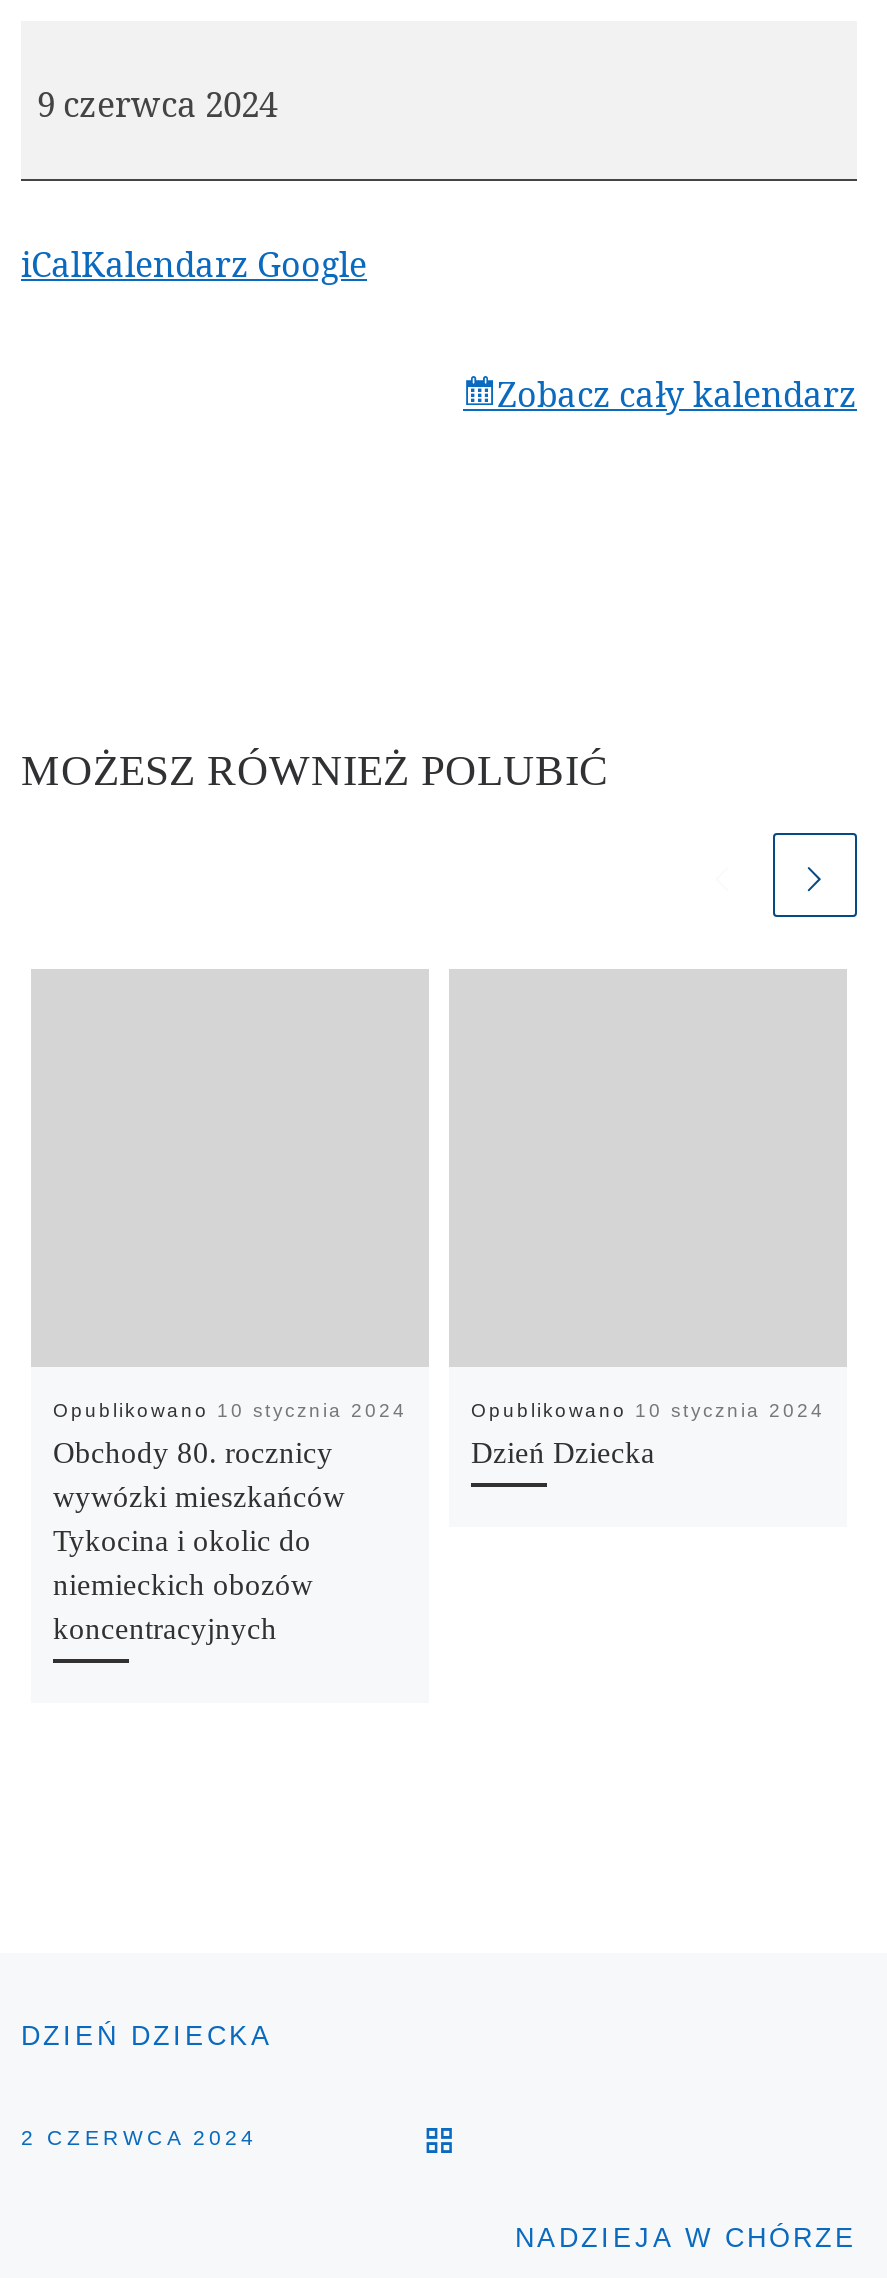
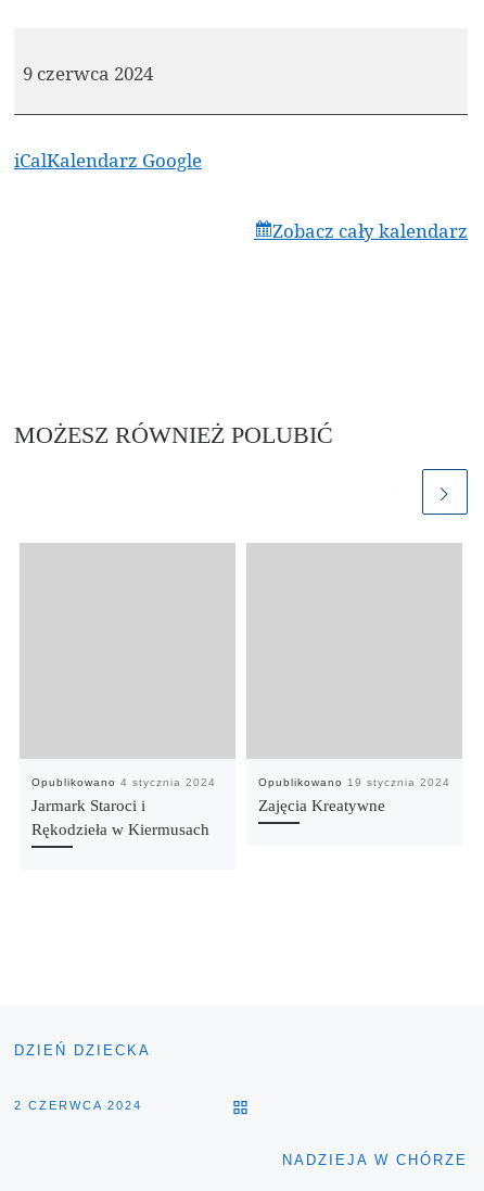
- Opublikowano 10 stycznia 2024
- Obchody 80. rocznicy
- wywózki mieszkańców
- Tykocina i okolic do
- niemieckich obozów
- koncentracyjnych
+ Opublikowano 4 stycznia 2024
+ Jarmark Staroci i
+ Rękodzieła w Kiermusach

- Opublikowano 10 stycznia 2024
- Dzień Dziecka
+ Opublikowano 19 stycznia 2024
+ Zajęcia Kreatywne
